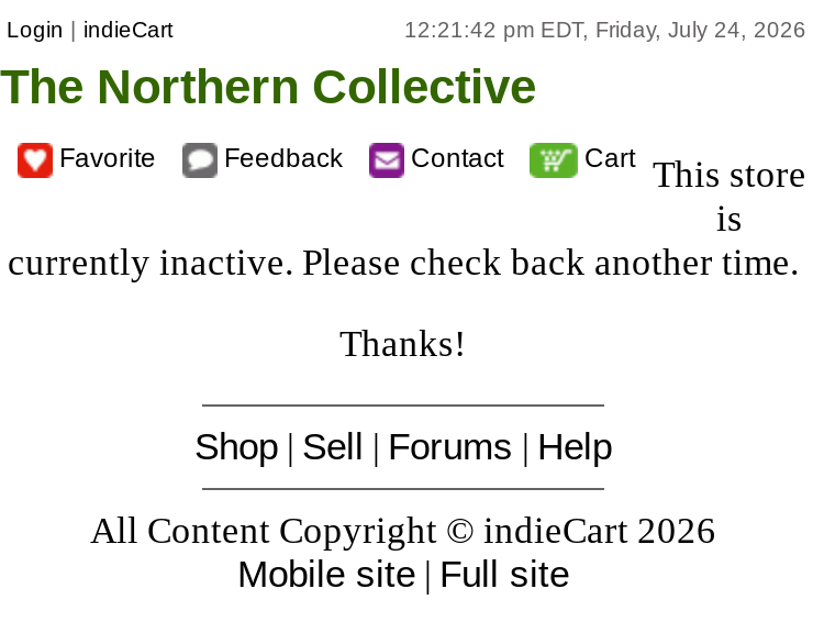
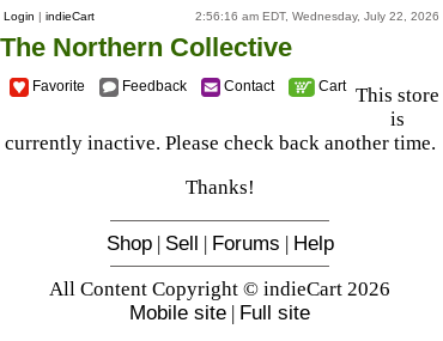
- 12:21:42 pm EDT, Friday, July 24, 2026
+ 2:56:16 am EDT, Wednesday, July 22, 2026
